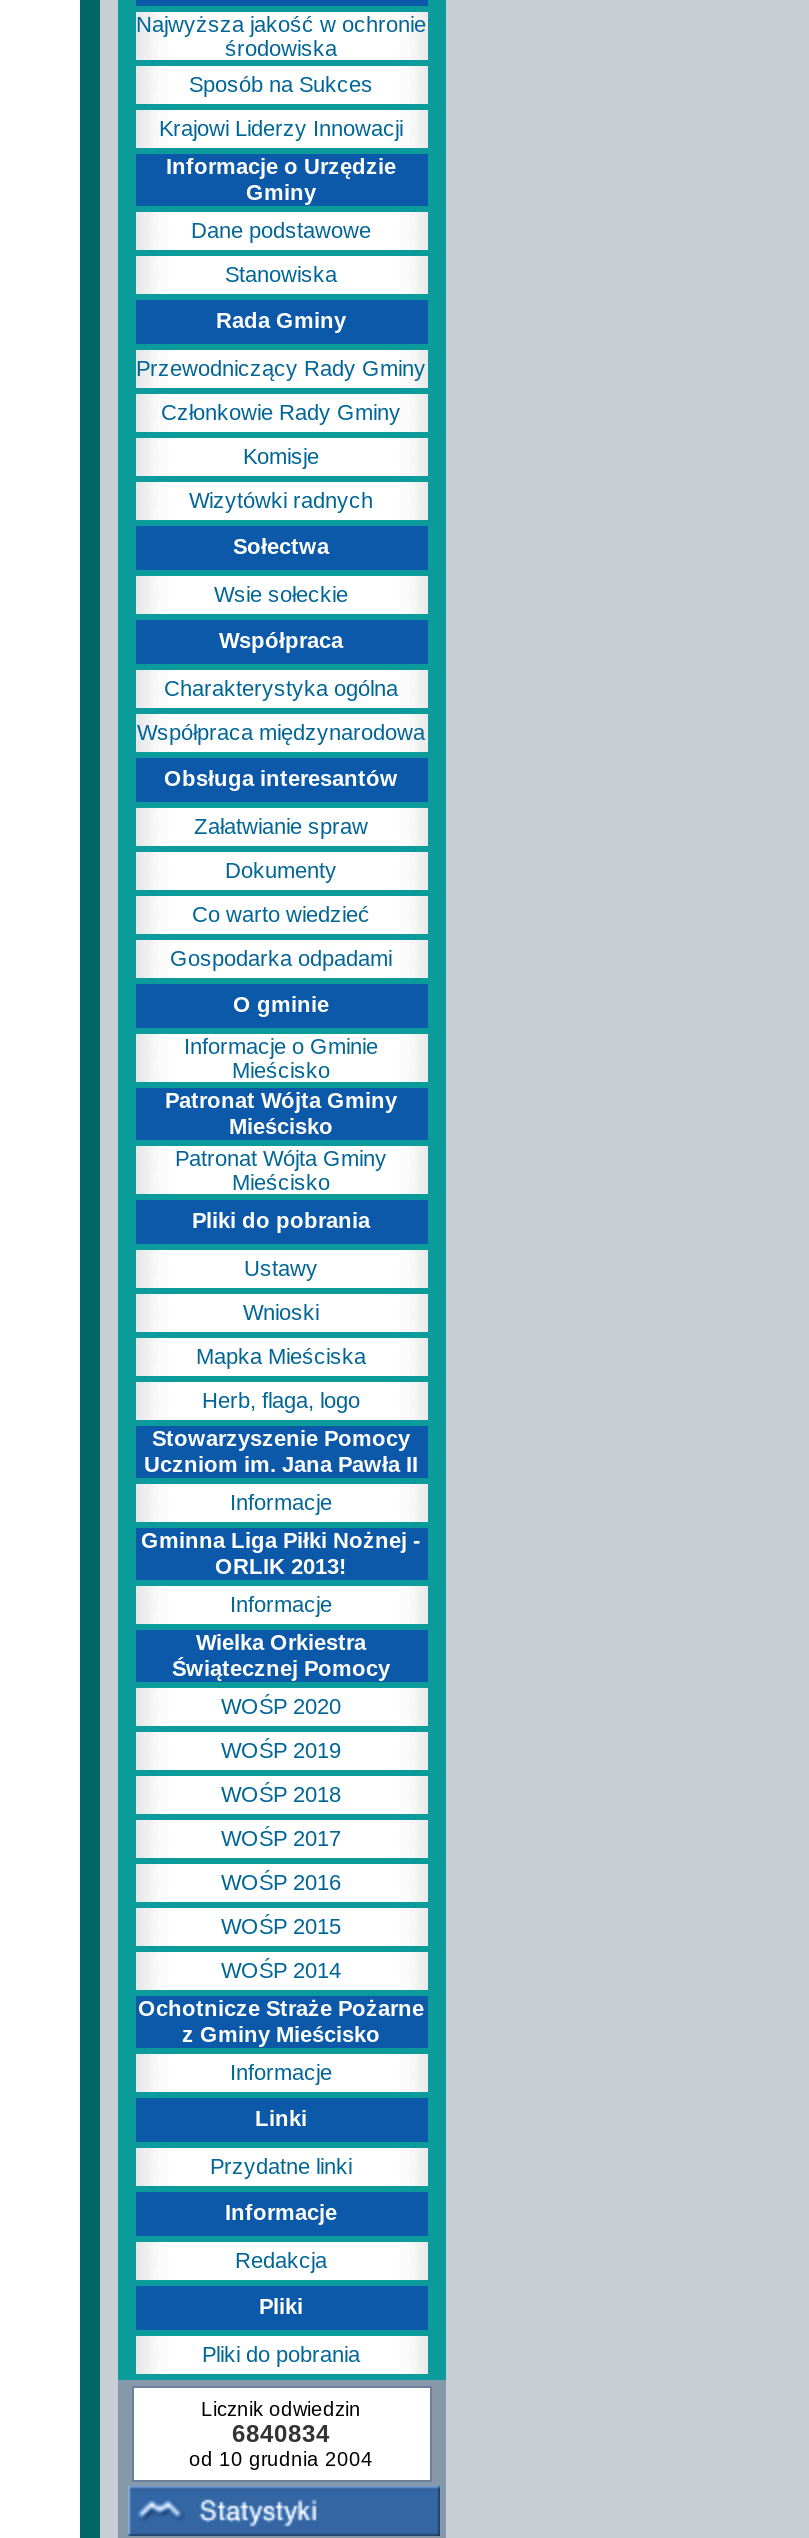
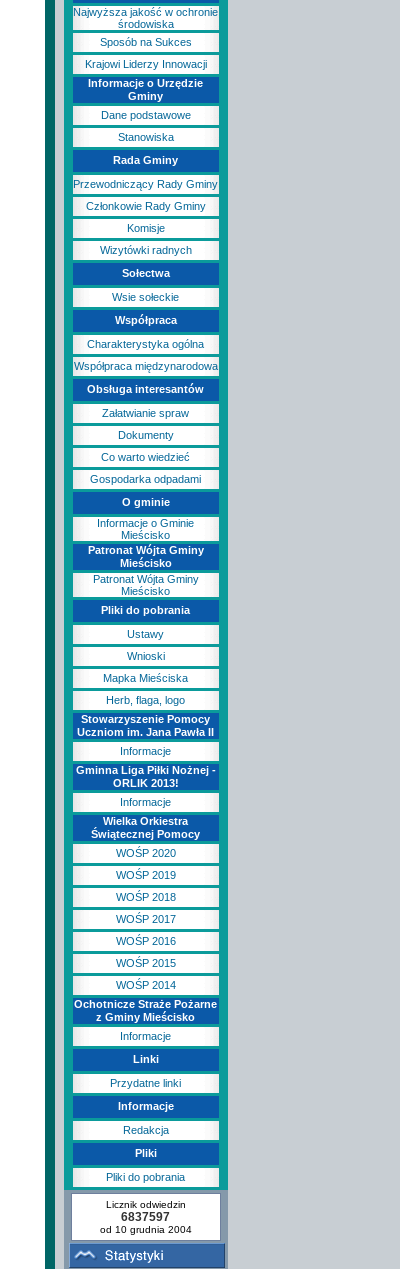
- 6840834
+ 6837597
